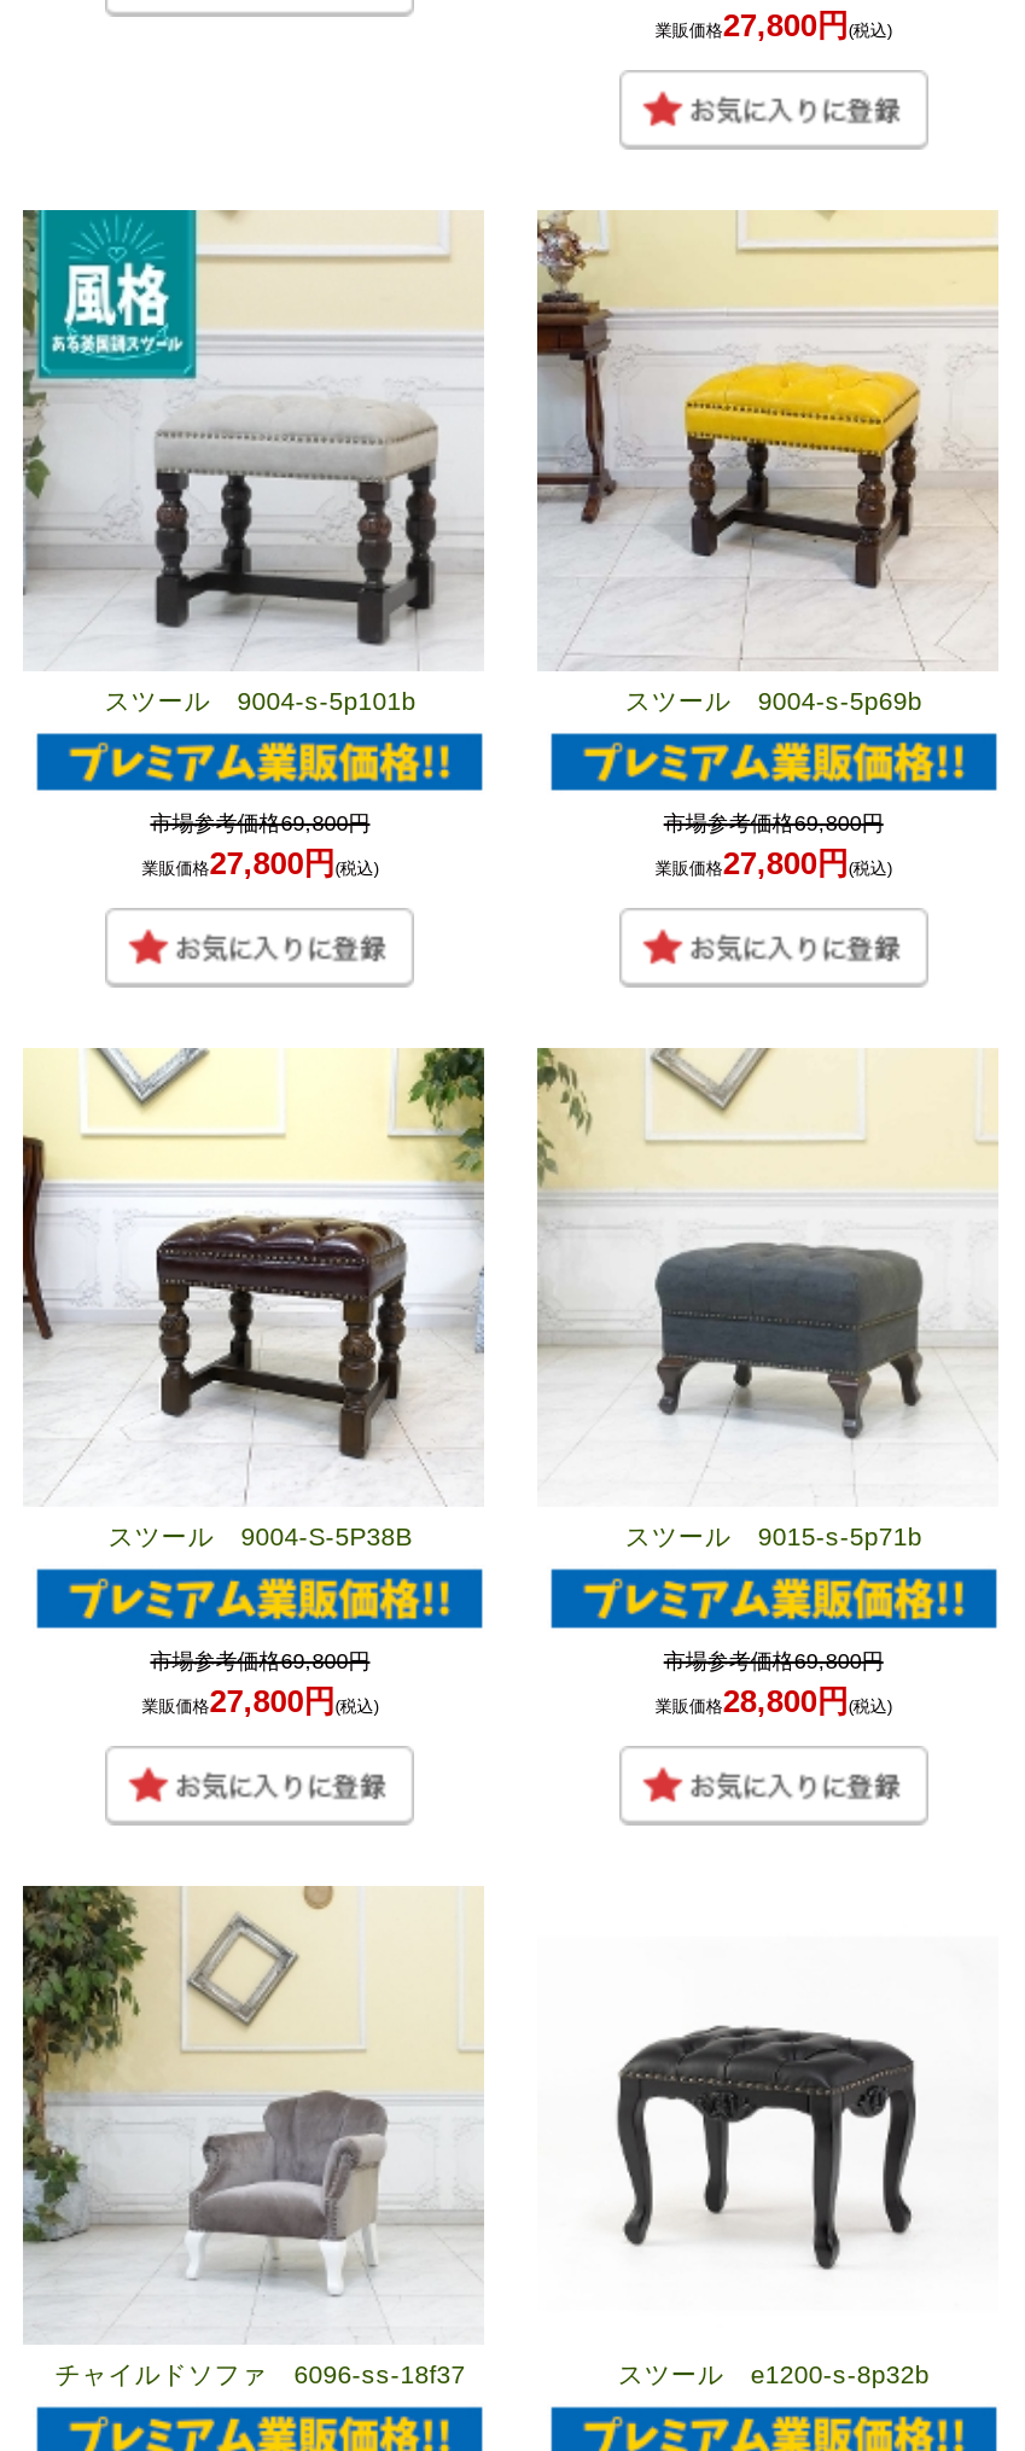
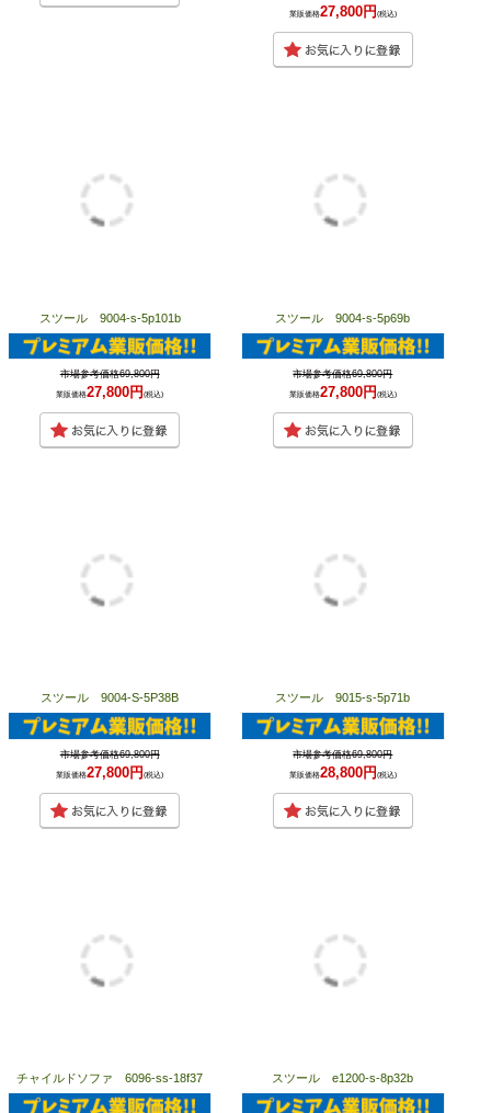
- [image]

- [image]

- [image]

- [image]

- [image]

- [image]
